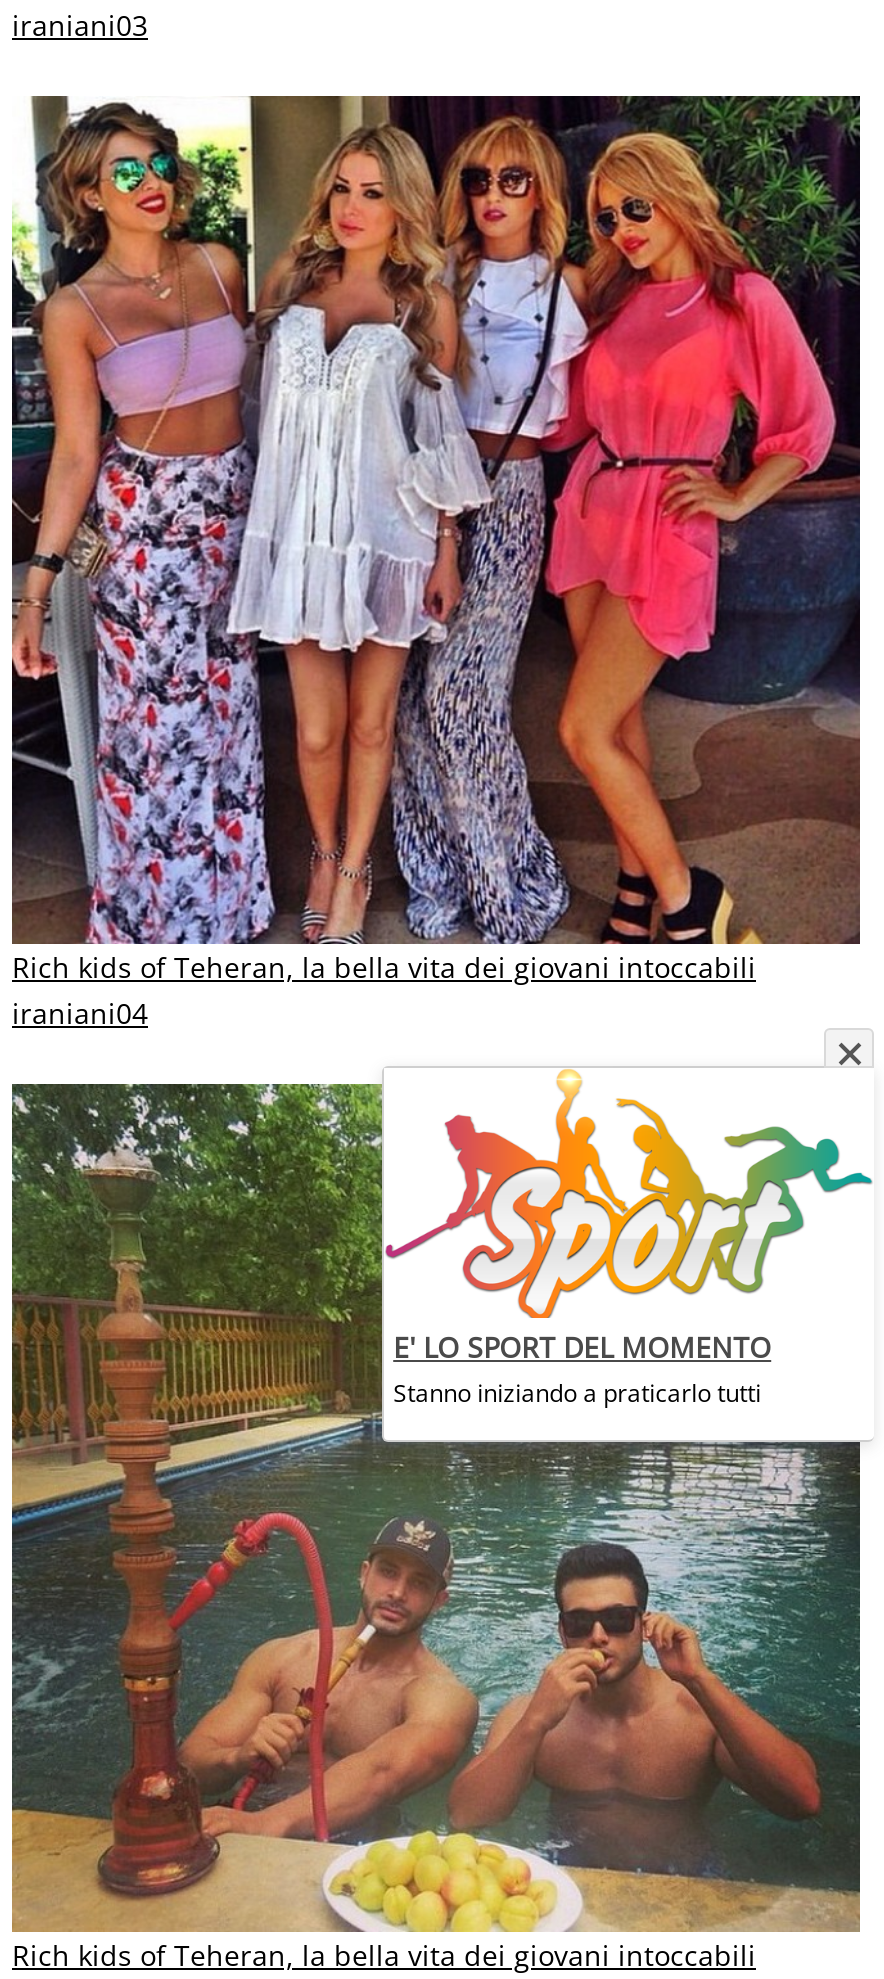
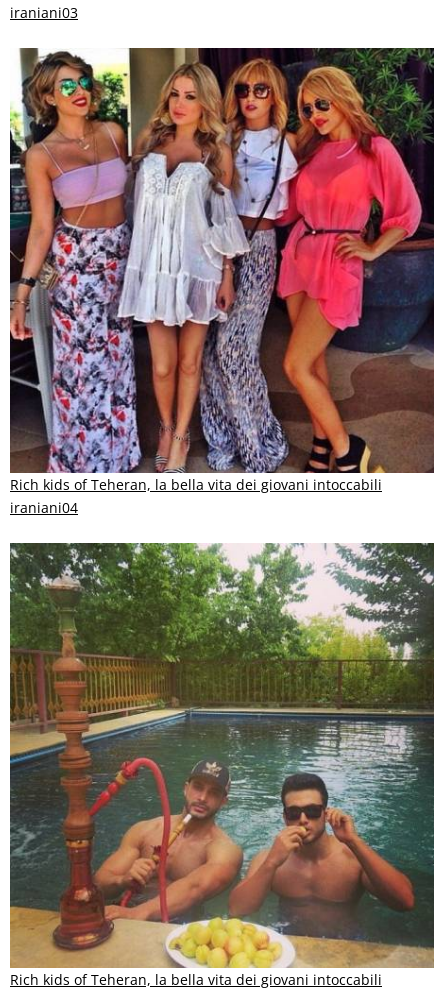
- [image]
+ [image]

- E' LO SPORT DEL MOMENTO
- Stanno iniziando a praticarlo tutti
